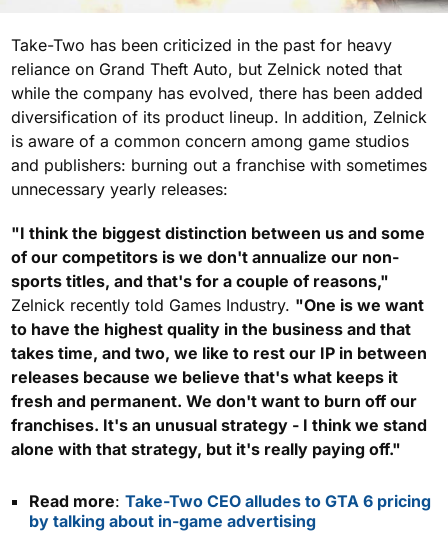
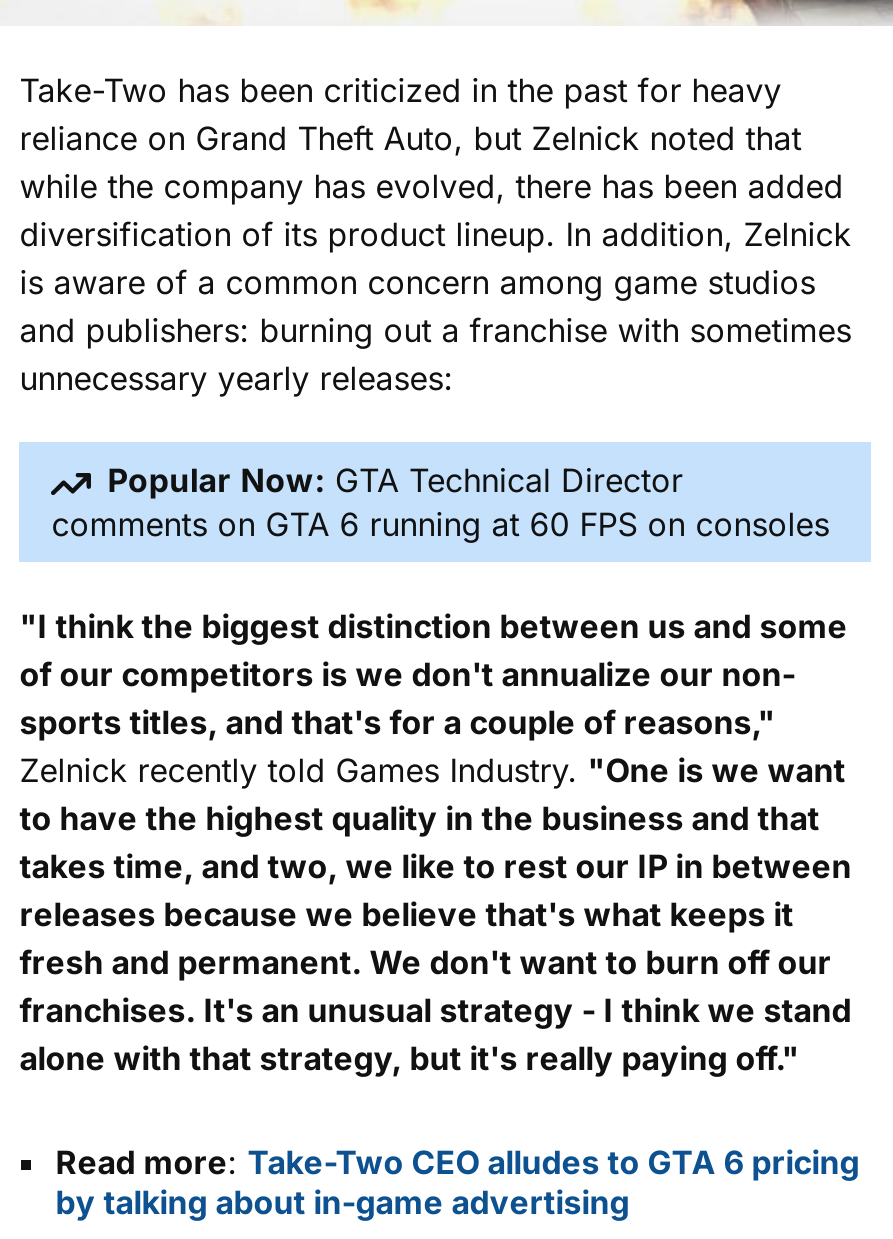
+ Popular Now: GTA Technical Director
+ comments on GTA 6 running at 60 FPS on consoles
